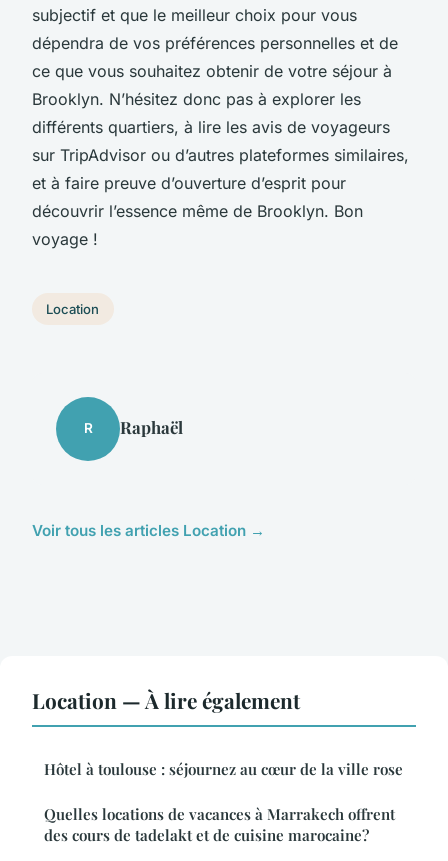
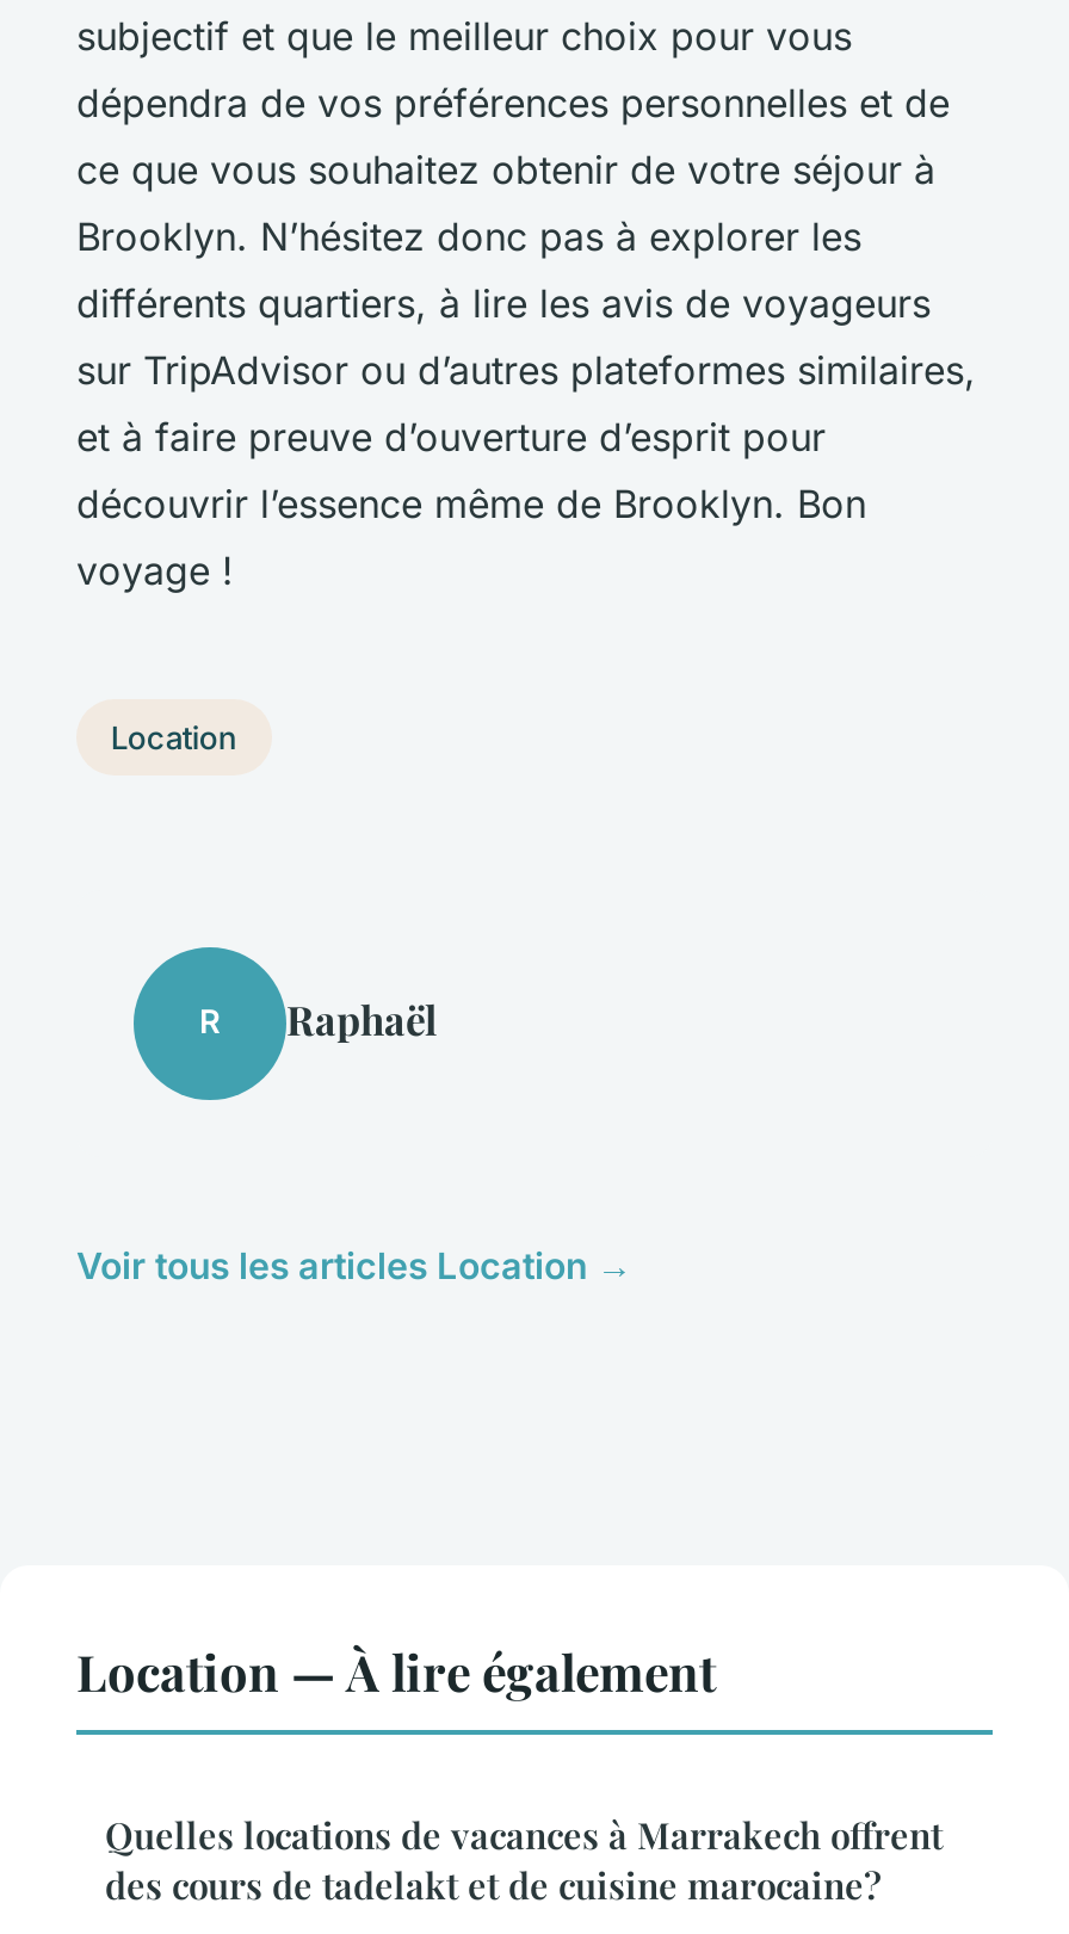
- Hôtel à toulouse : séjournez au cœur de la ville rose
